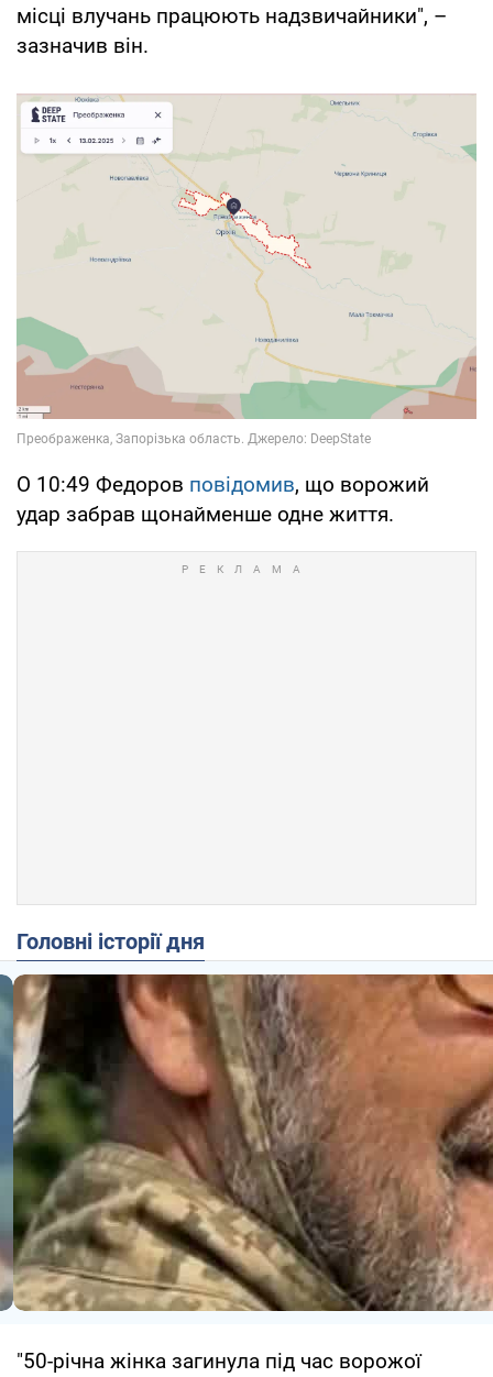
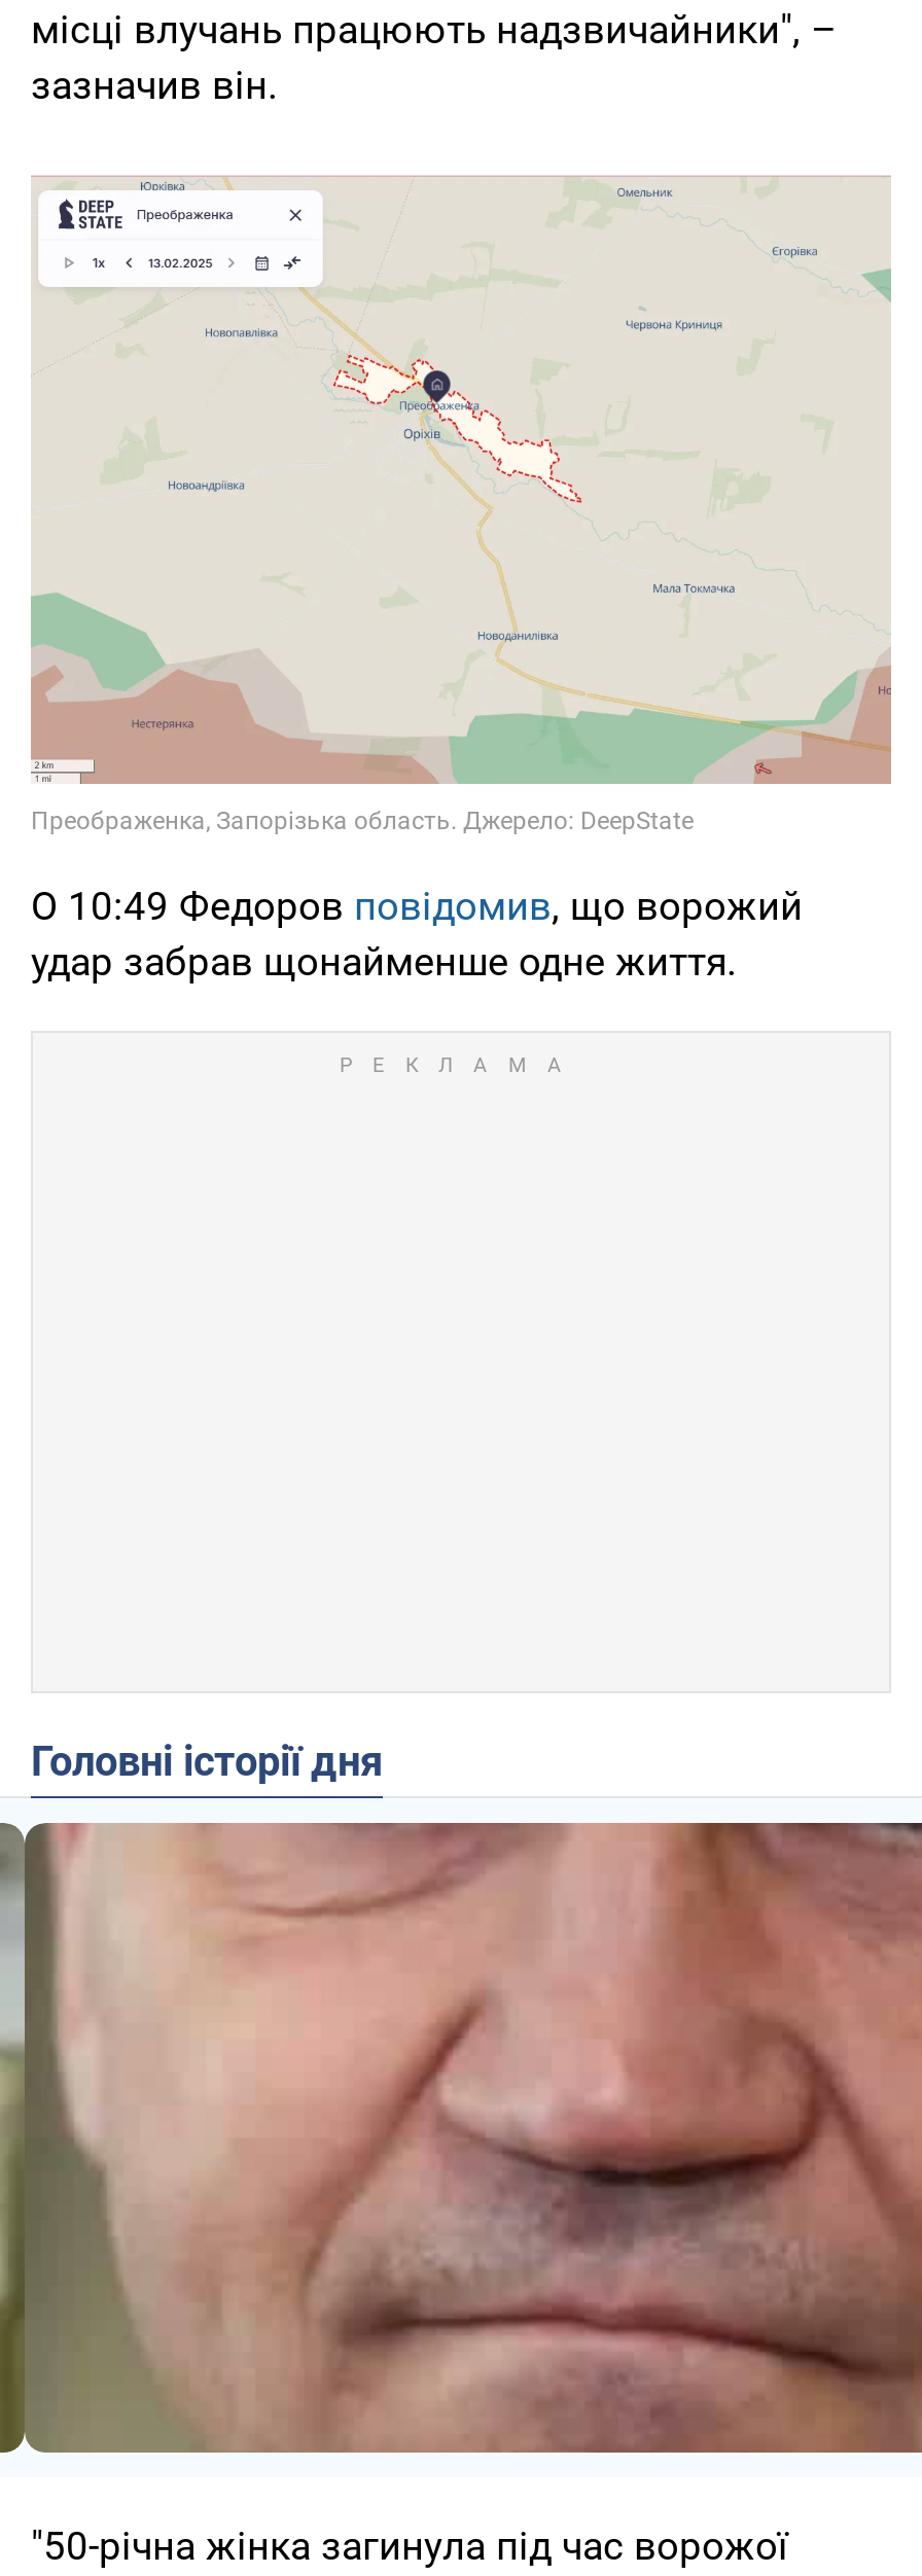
- [image]
+ [image]
